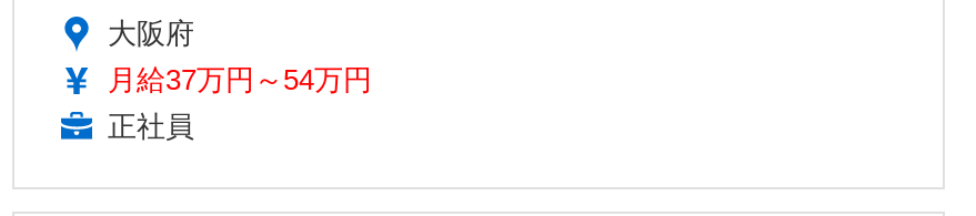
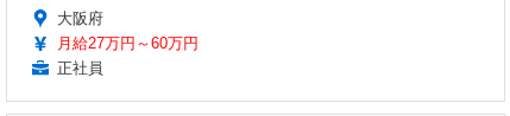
- 月給37万円～54万円
+ 月給27万円～60万円
